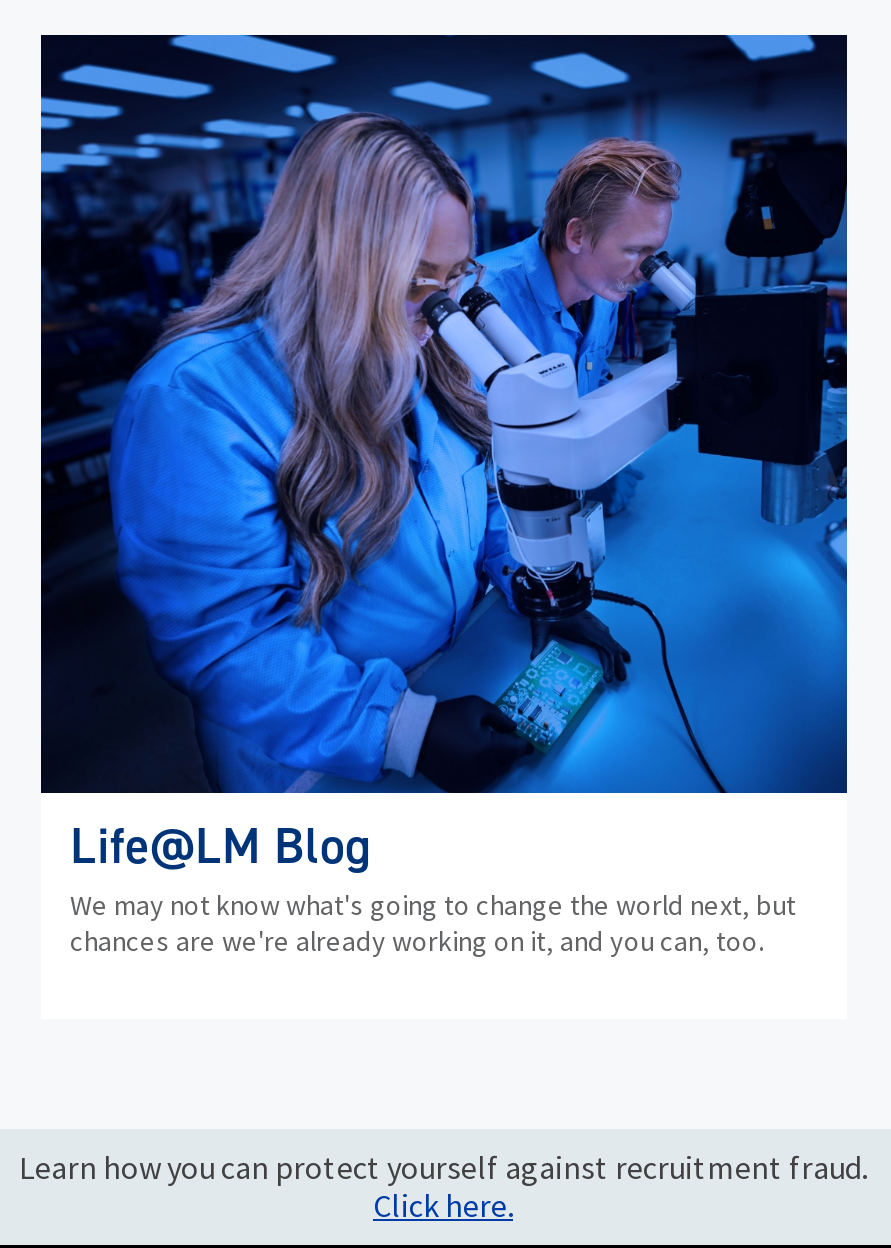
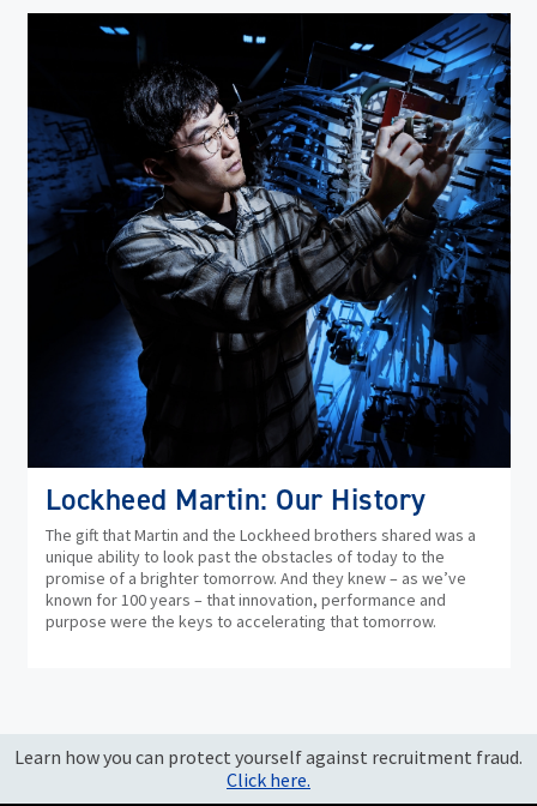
- [image]
- Life@LM Blog
- We may not know what's going to change the world next, but
- chances are we're already working on it, and you can, too.
+ [image]
+ Lockheed Martin: Our History
+ The gift that Martin and the Lockheed brothers shared was a
+ unique ability to look past the obstacles of today to the
+ promise of a brighter tomorrow. And they knew – as we’ve
+ known for 100 years – that innovation, performance and
+ purpose were the keys to accelerating that tomorrow.
